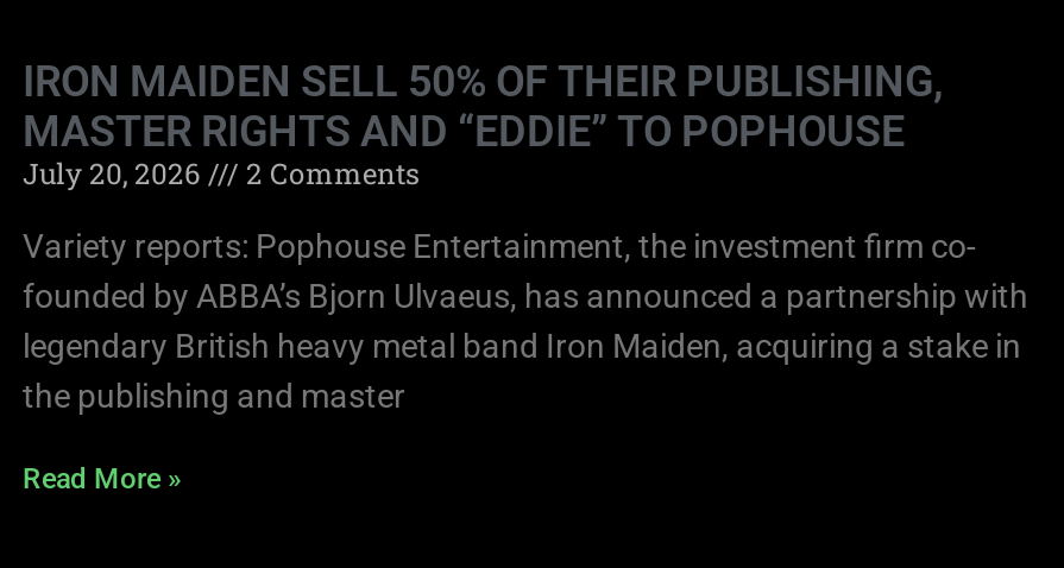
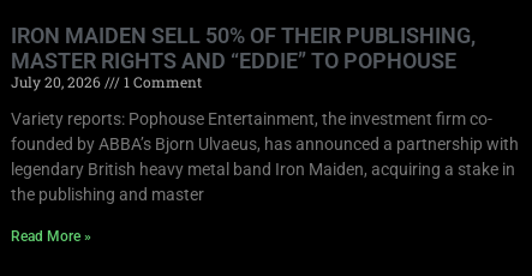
- July 20, 2026 2 Comments
+ July 20, 2026 1 Comment
